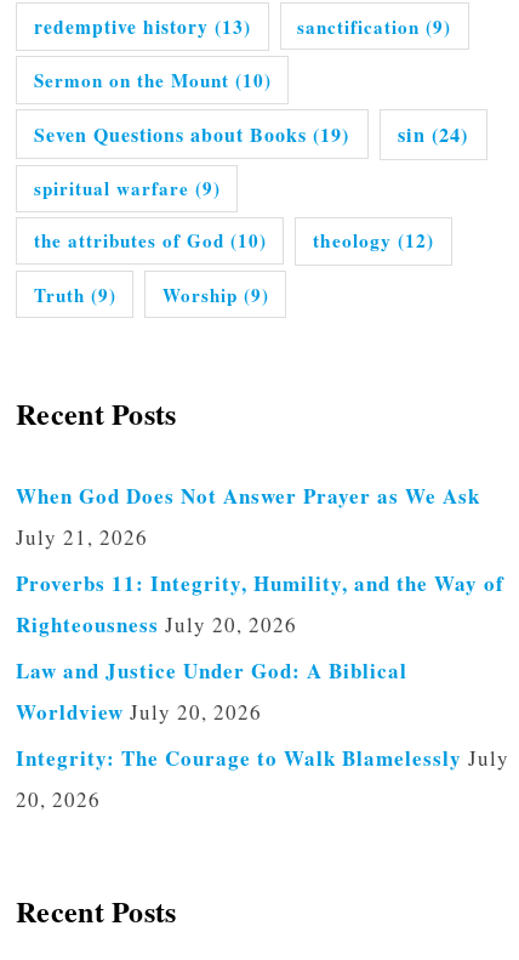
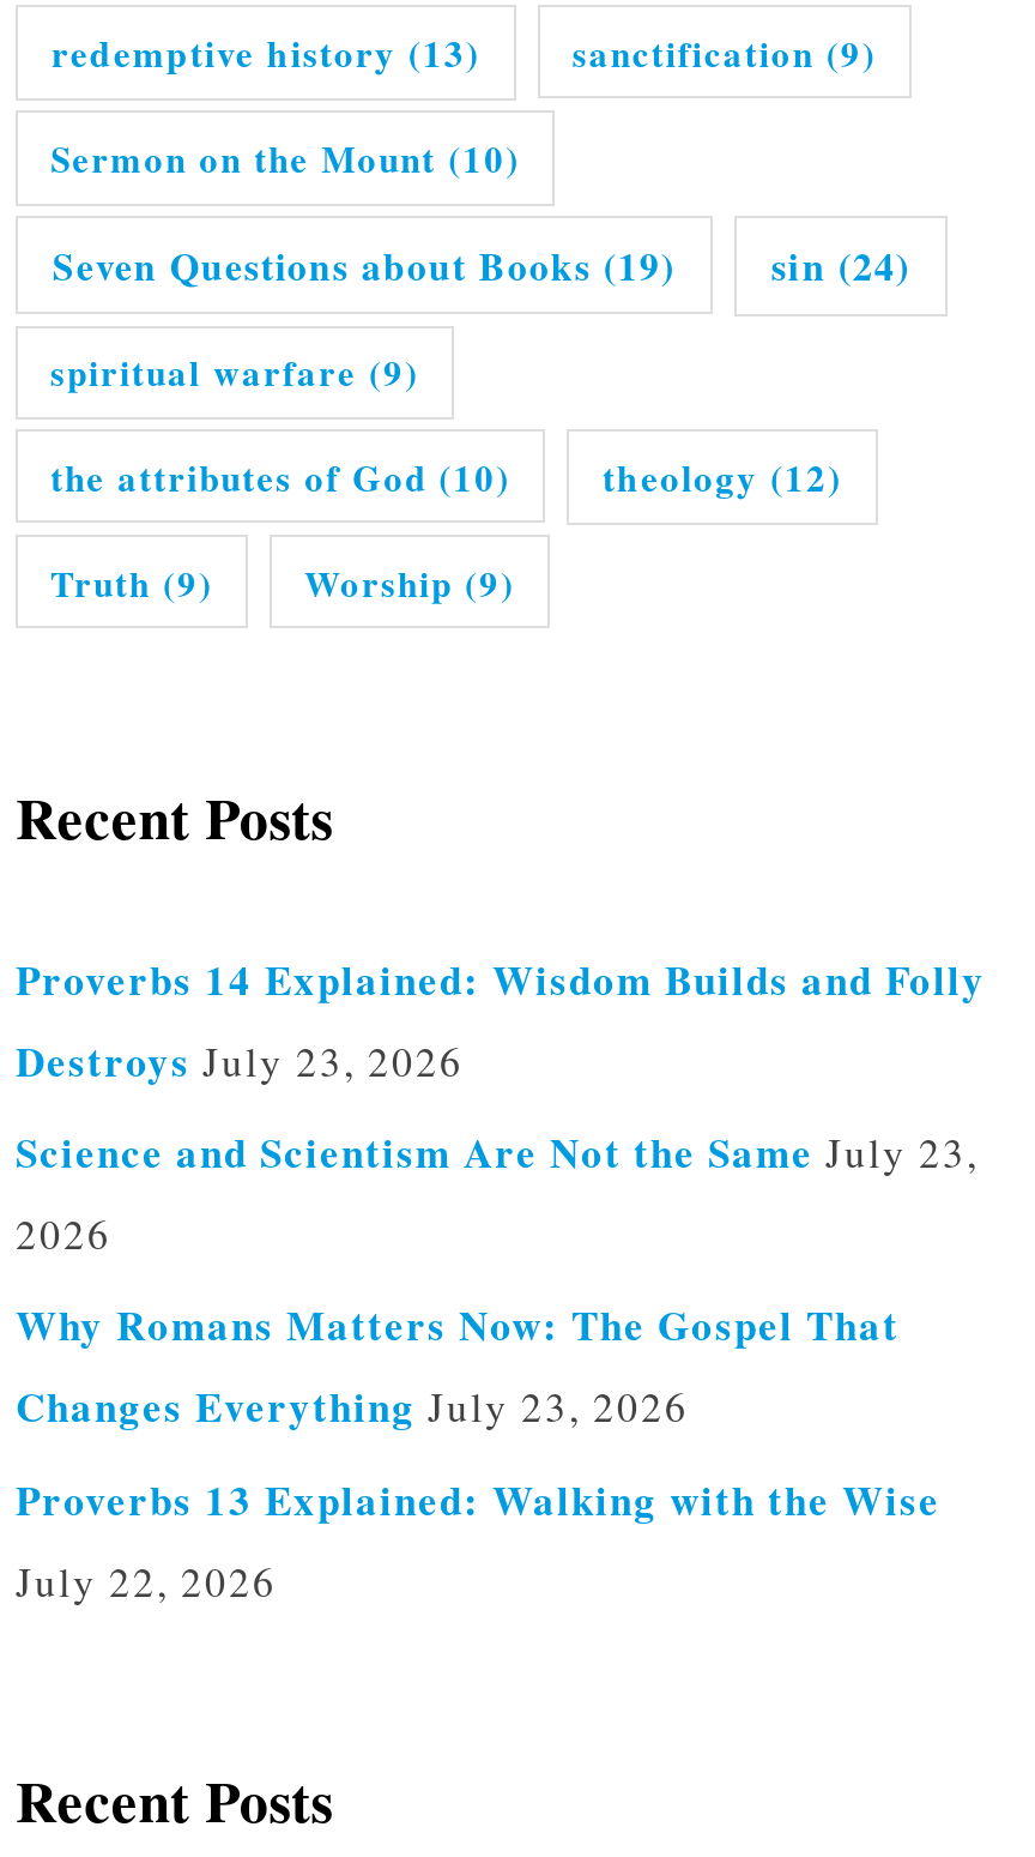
- When God Does Not Answer Prayer as We Ask
- July 21, 2026
+ Proverbs 14 Explained: Wisdom Builds and Folly
+ Destroys July 23, 2026

- Proverbs 11: Integrity, Humility, and the Way of
- Righteousness July 20, 2026
+ Science and Scientism Are Not the Same July 23,
+ 2026

- Law and Justice Under God: A Biblical
- Worldview July 20, 2026
+ Why Romans Matters Now: The Gospel That
+ Changes Everything July 23, 2026

- Integrity: The Courage to Walk Blamelessly July
- 20, 2026
+ Proverbs 13 Explained: Walking with the Wise
+ July 22, 2026
